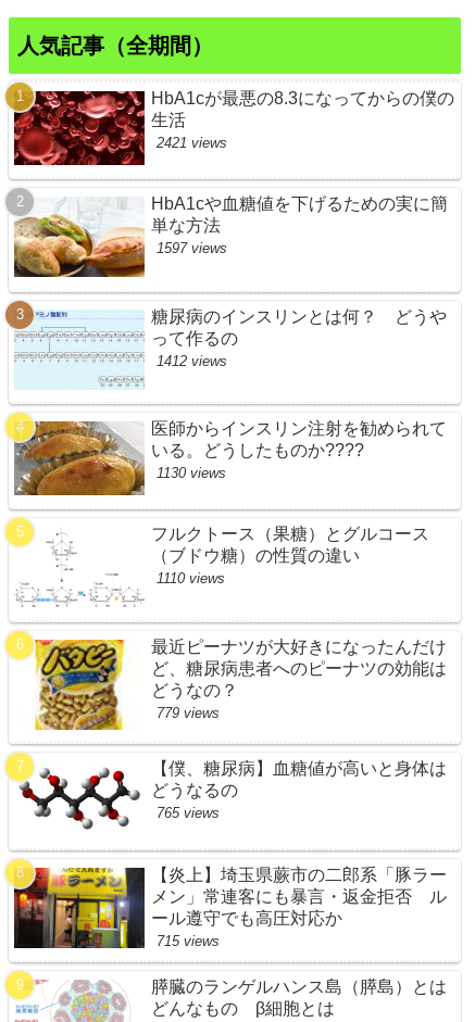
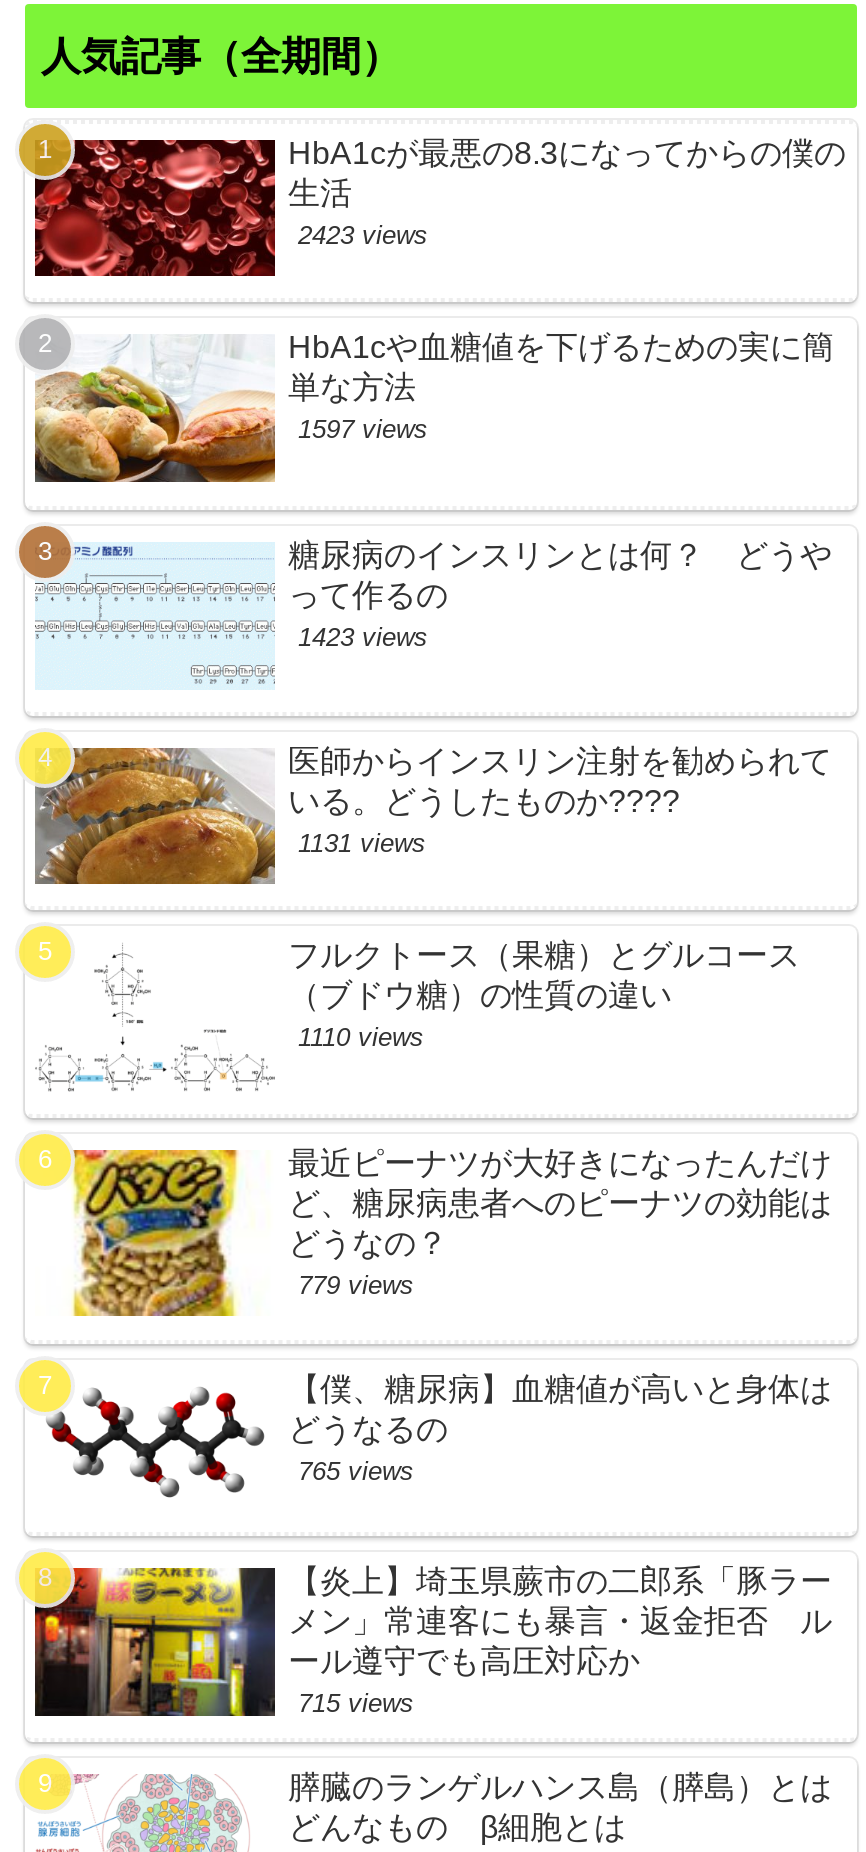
- 2421 views
+ 2423 views

- 1412 views
+ 1423 views

- 1130 views
+ 1131 views
